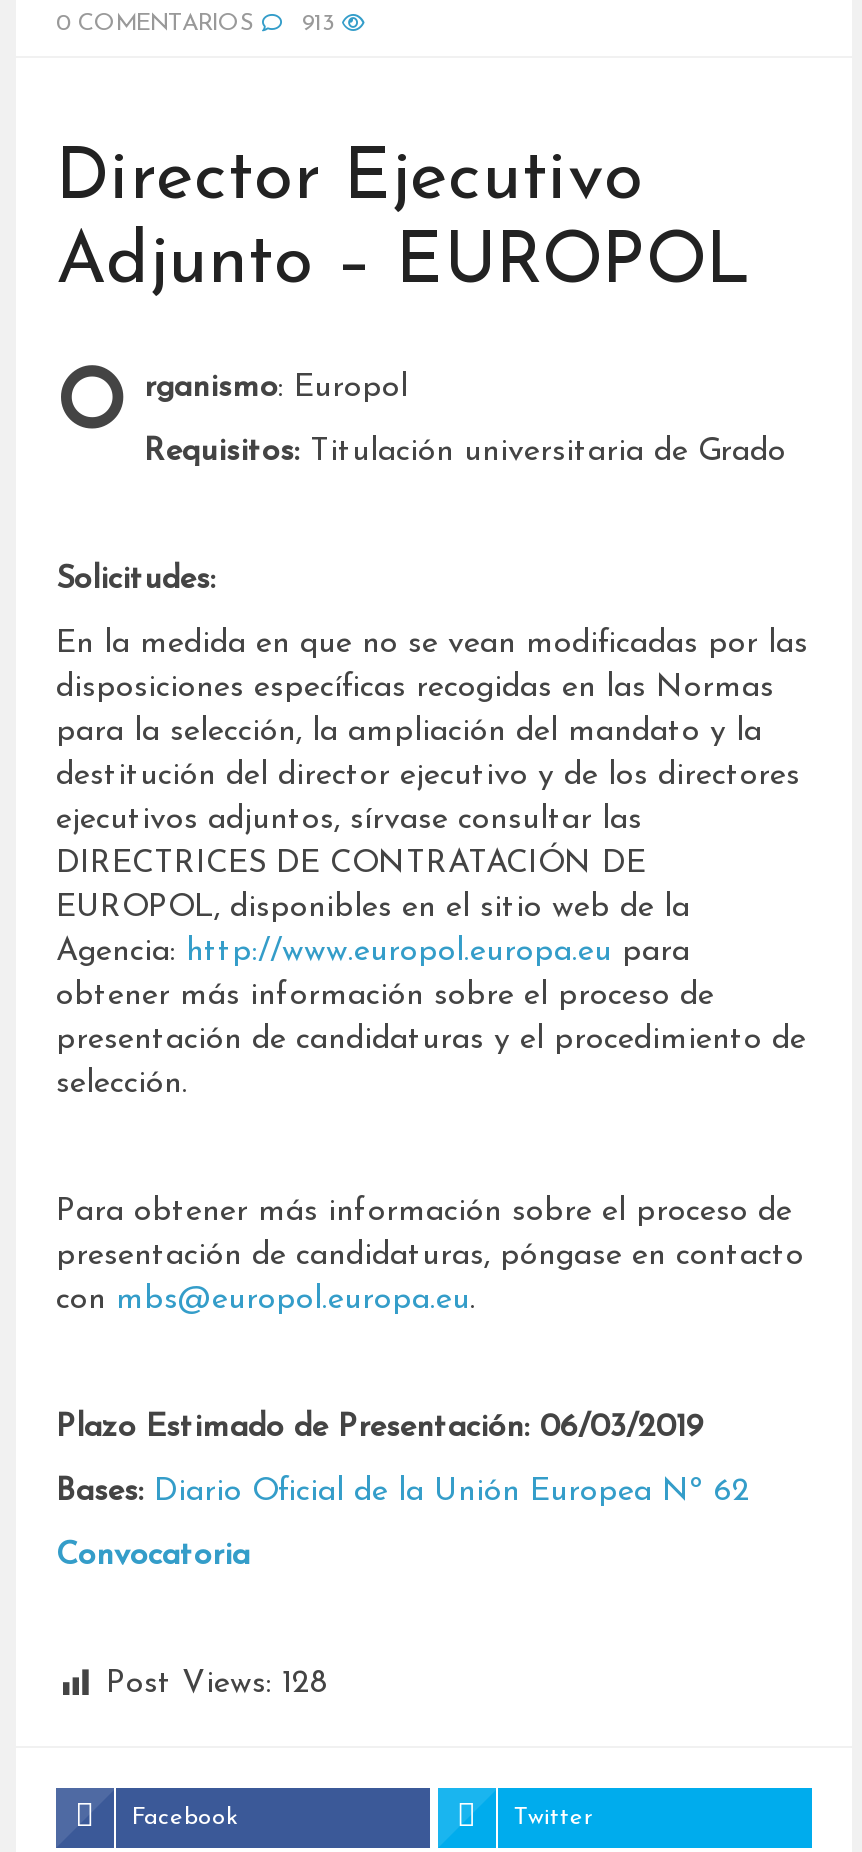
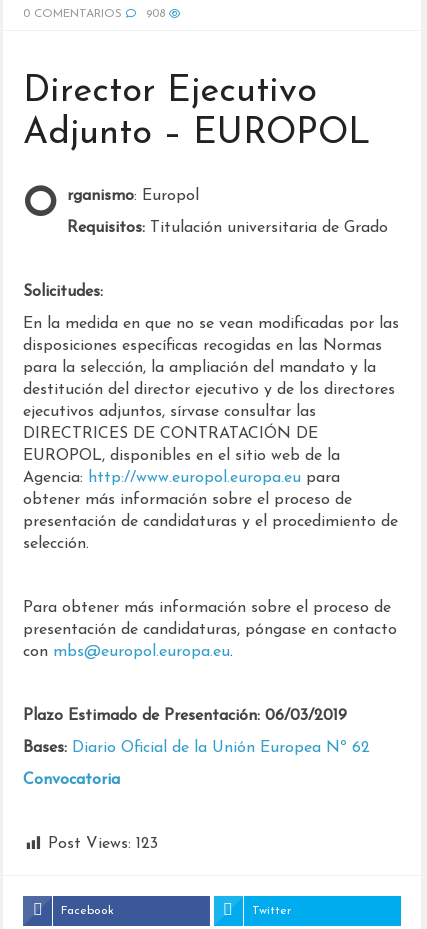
- 913
+ 908

- Post Views: 128
+ Post Views: 123
